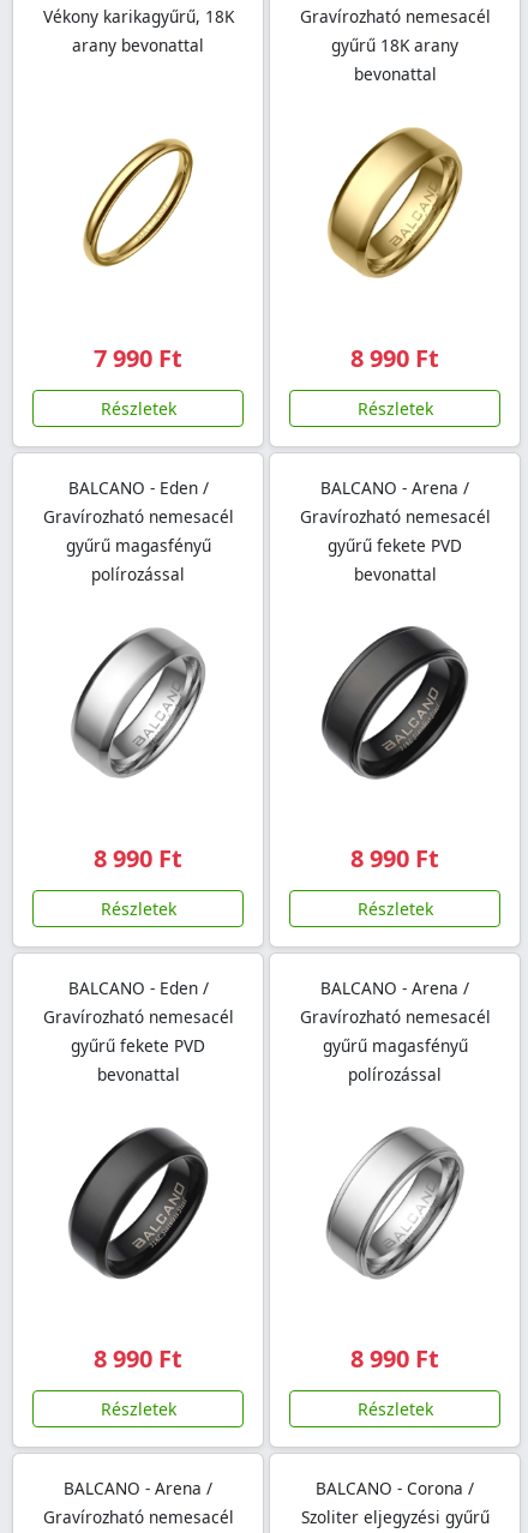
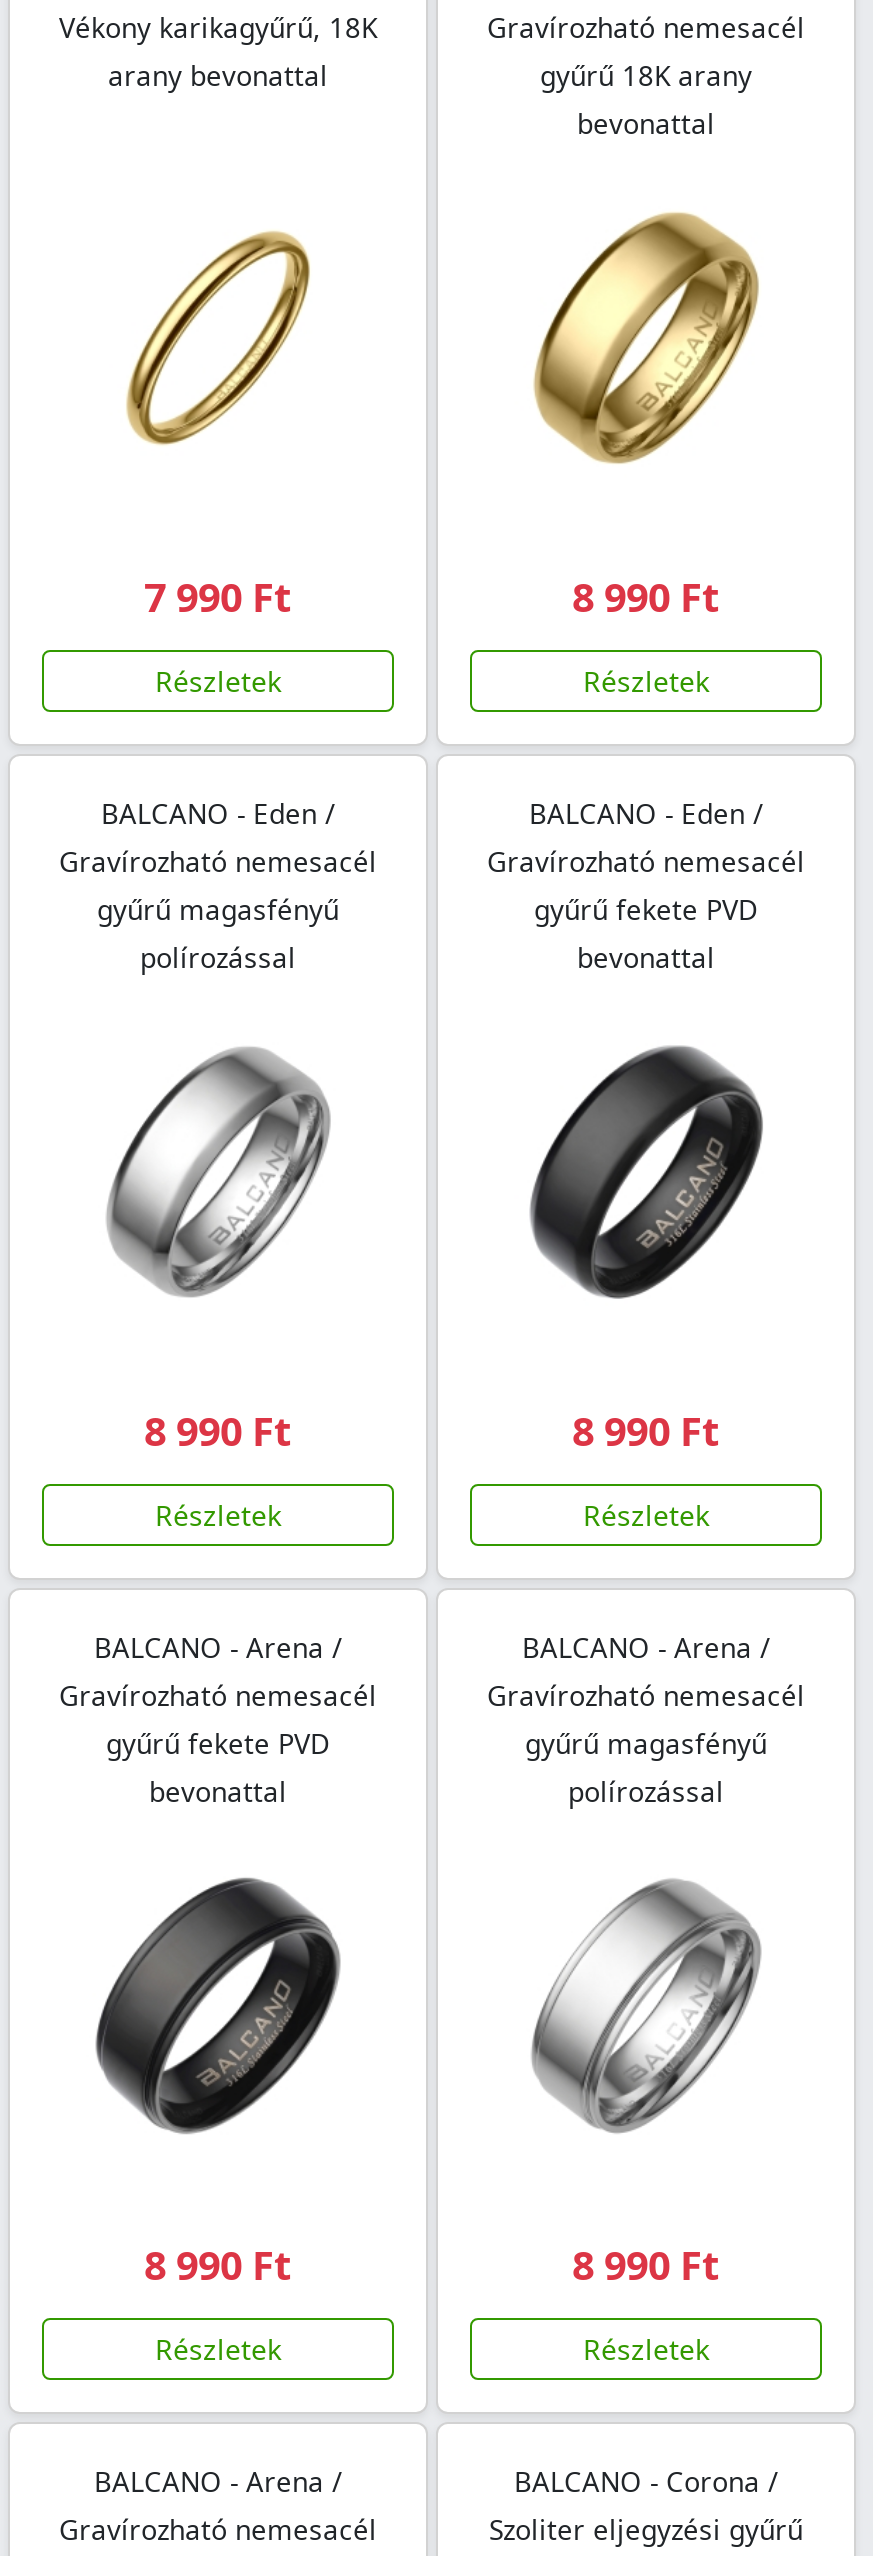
- BALCANO - Arena /
+ BALCANO - Eden /

moved down: [image]

- BALCANO - Eden /
+ BALCANO - Arena /

moved up: [image]
